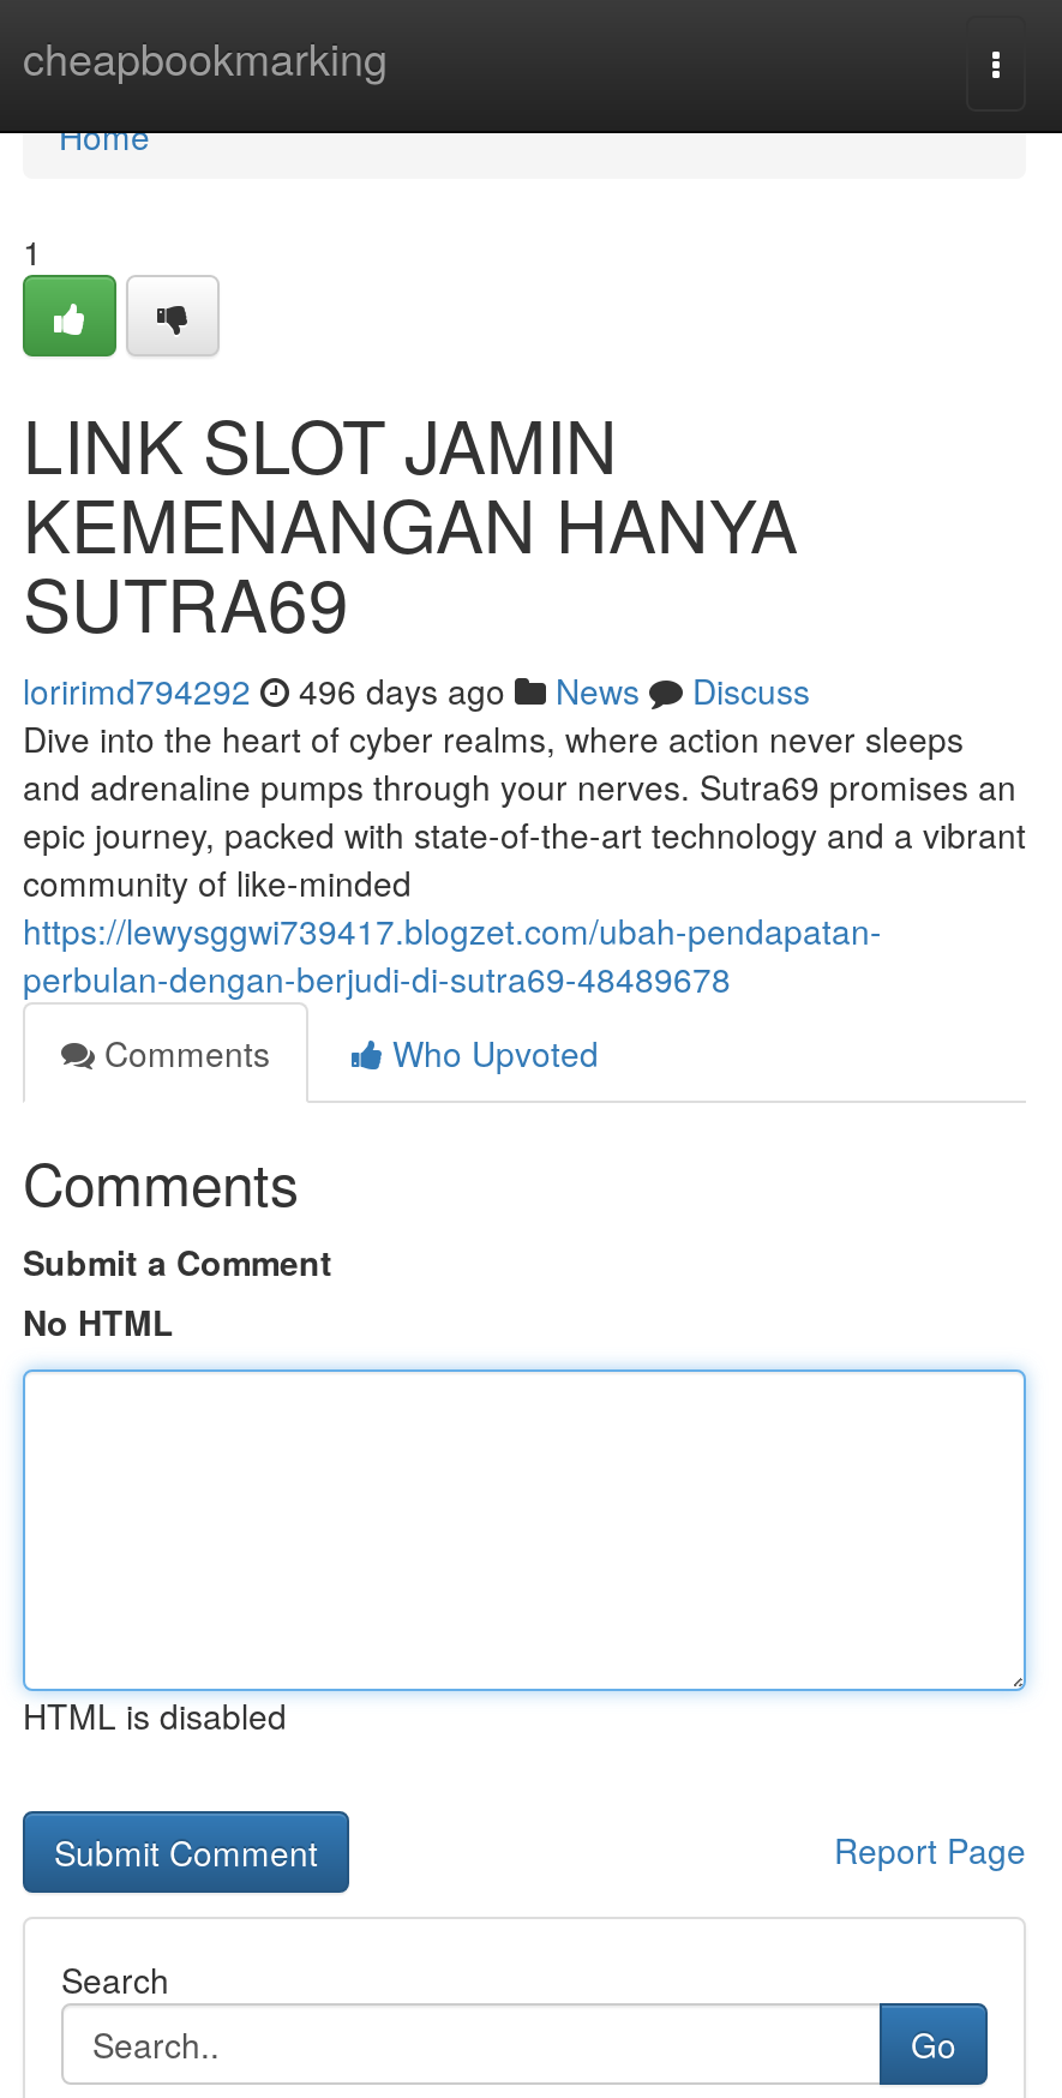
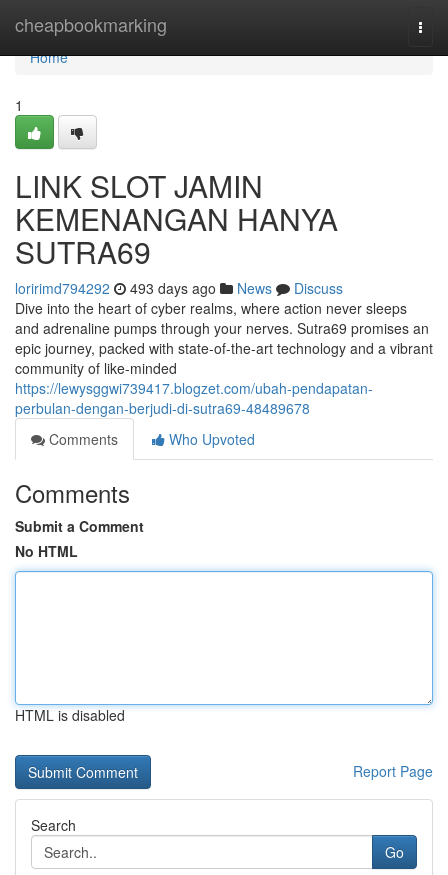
- loririmd794292 496 days ago News Discuss
+ loririmd794292 493 days ago News Discuss
